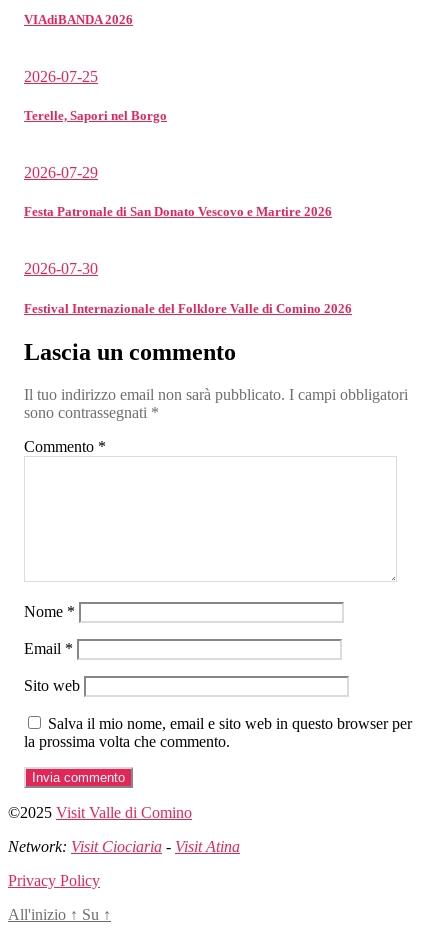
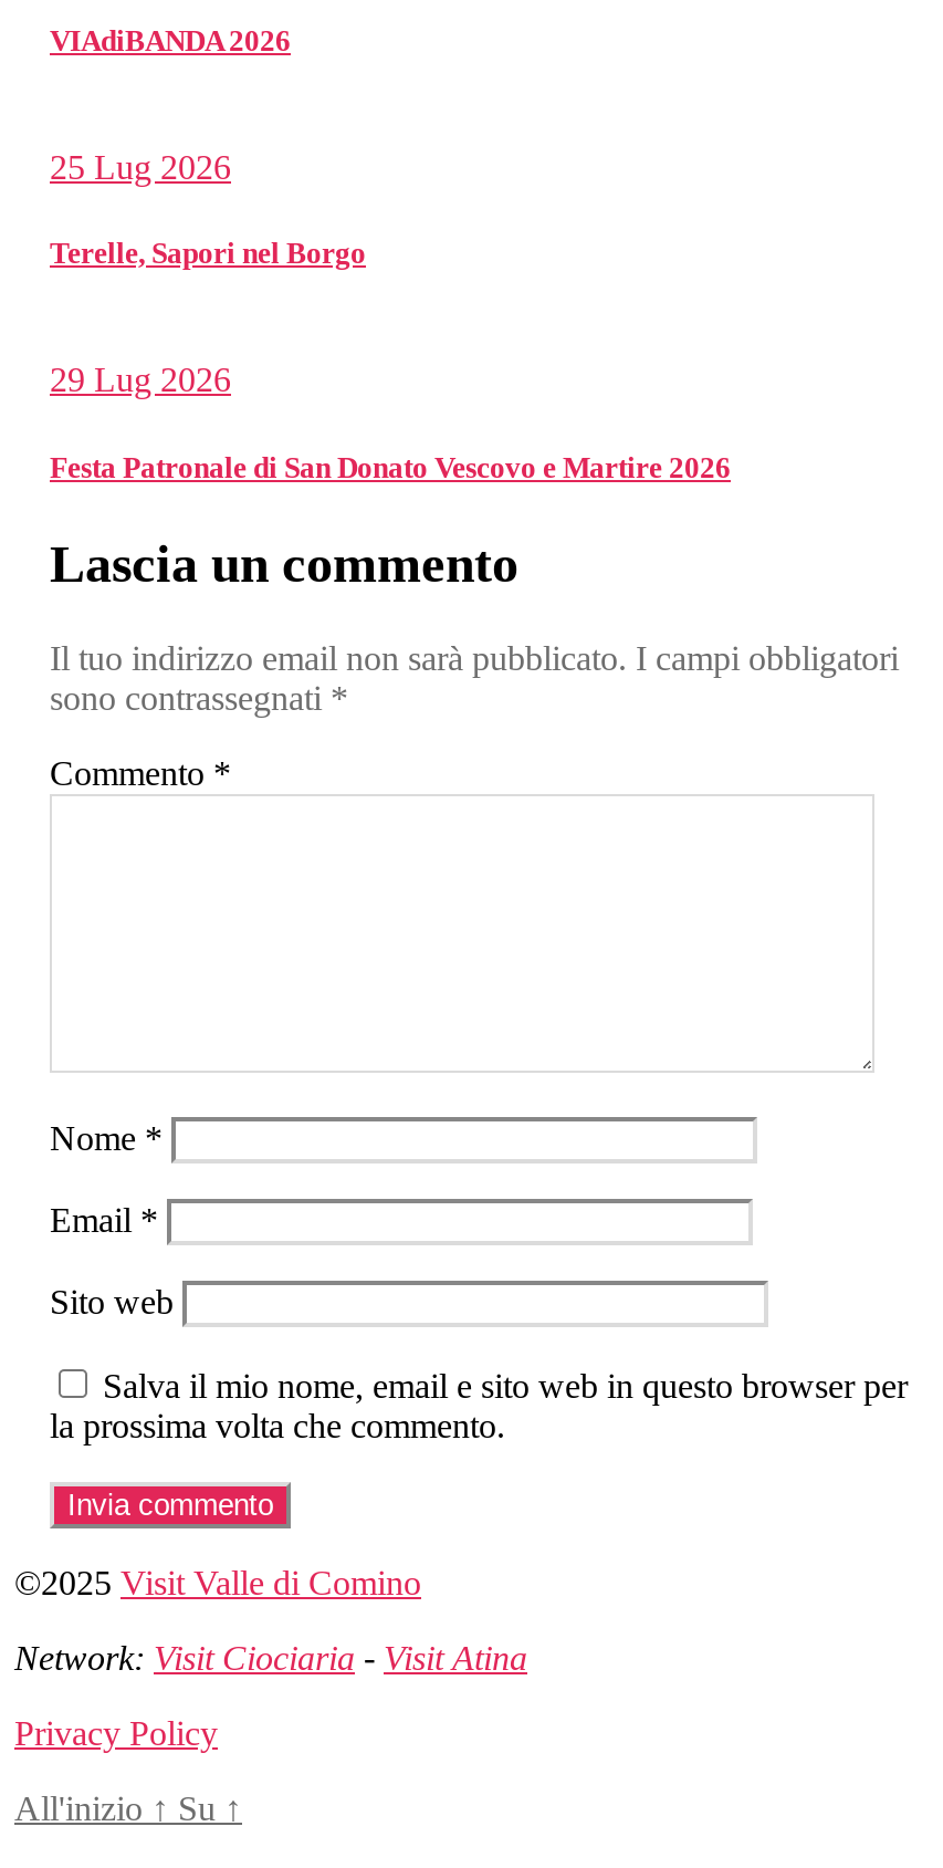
- 2026-07-25
+ 25 Lug 2026

- 2026-07-29
+ 29 Lug 2026

- 2026-07-30
- Festival Internazionale del Folklore Valle di Comino 2026
